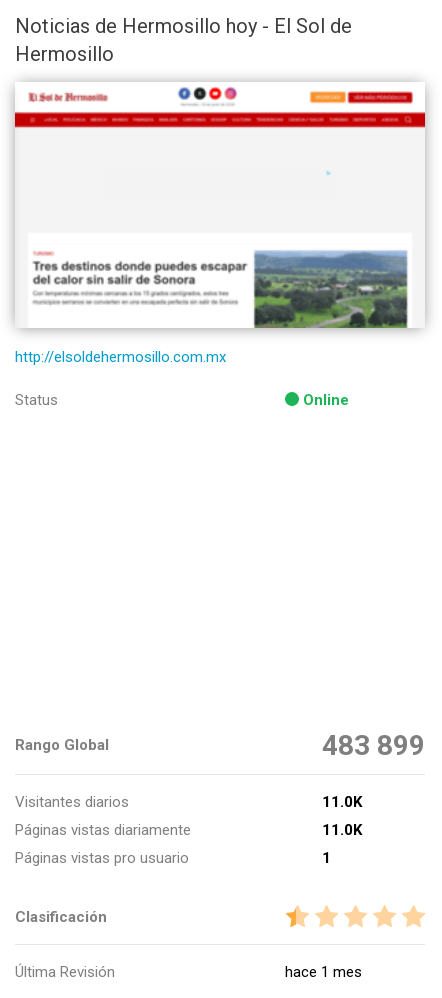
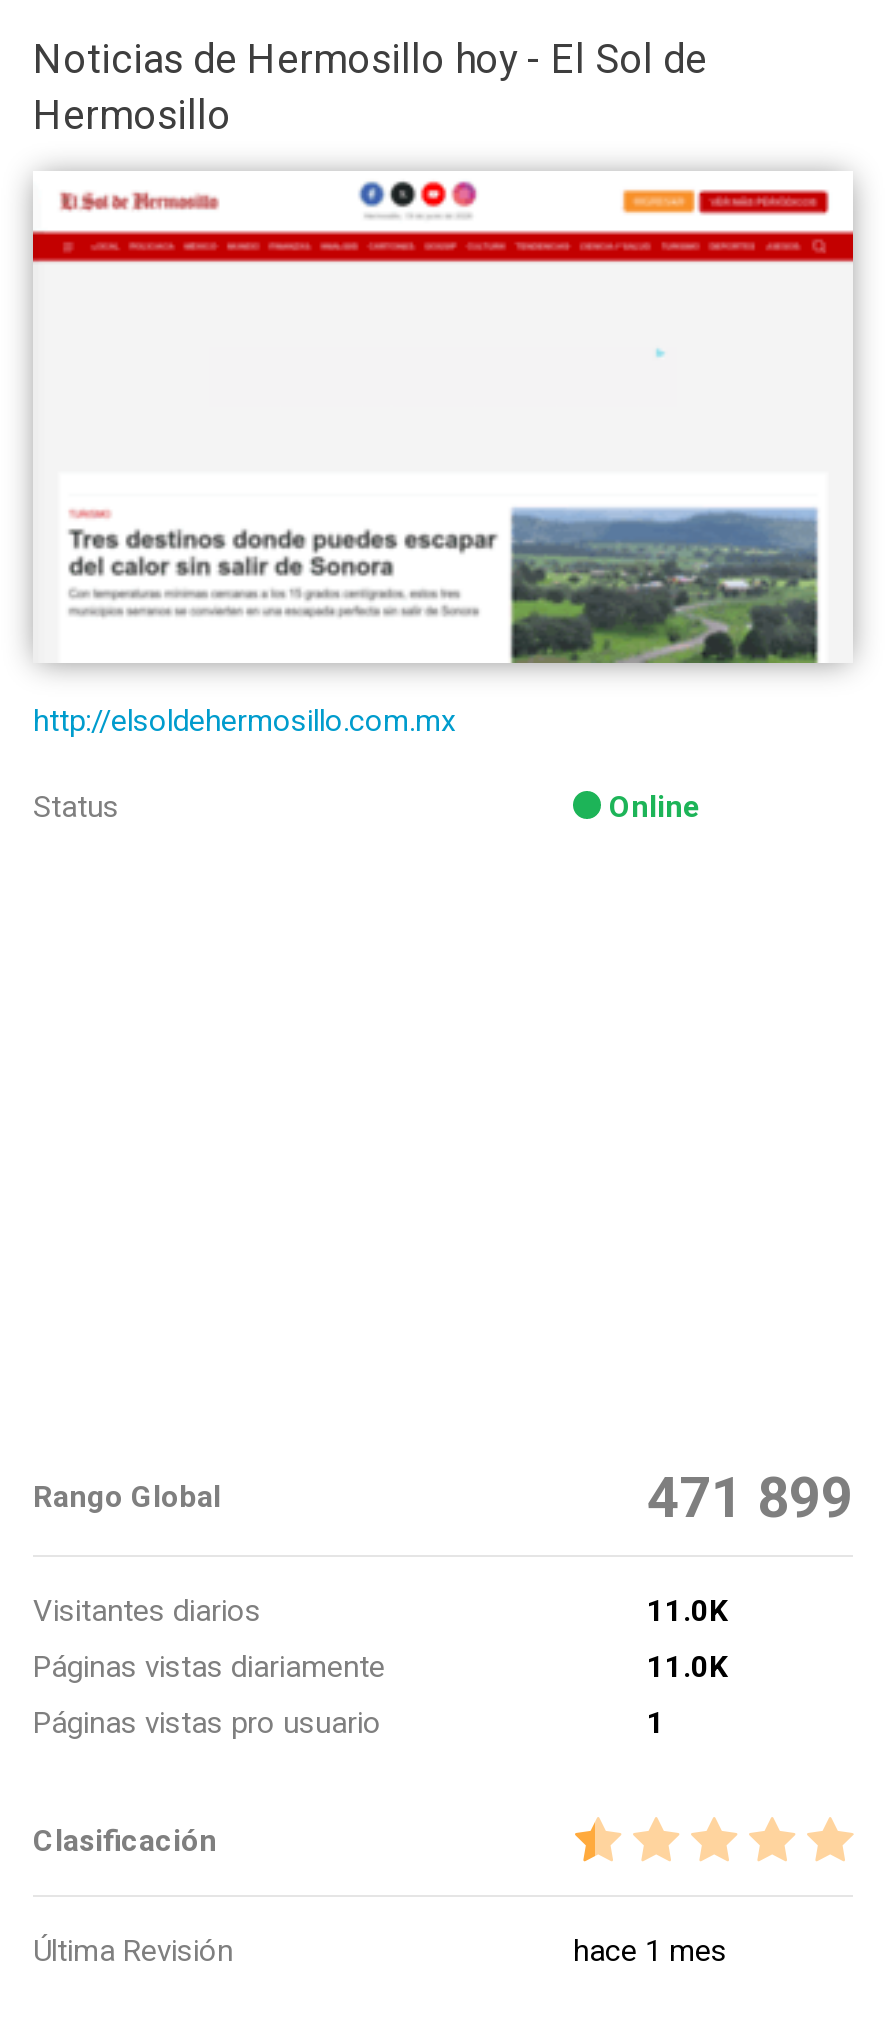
- 483 899
+ 471 899
